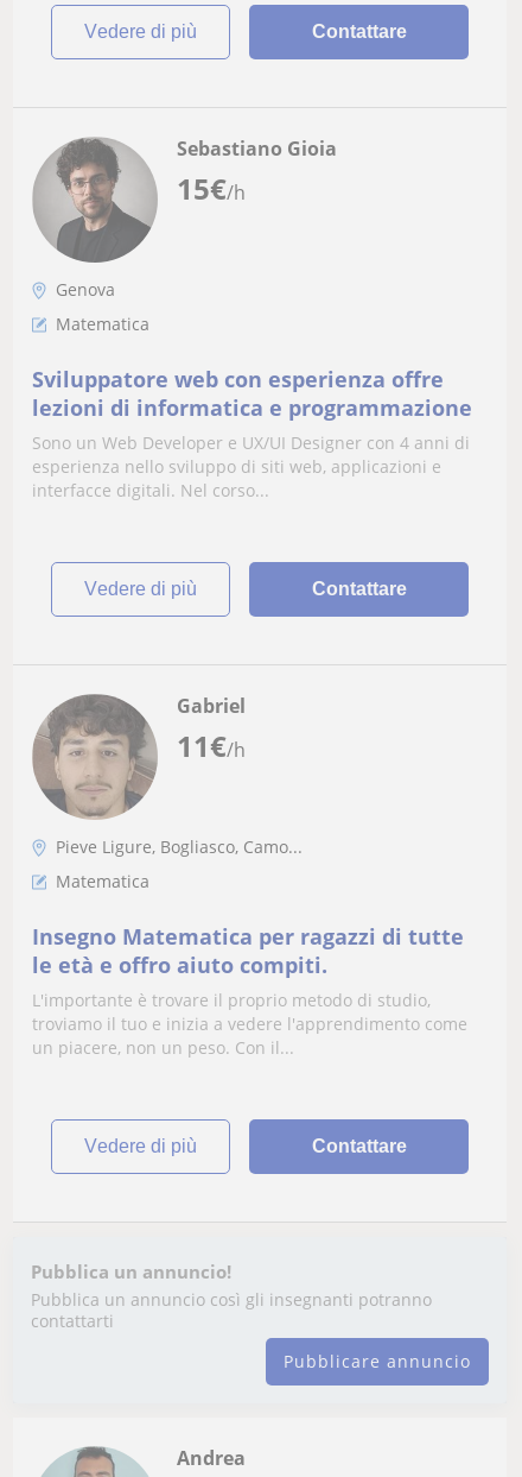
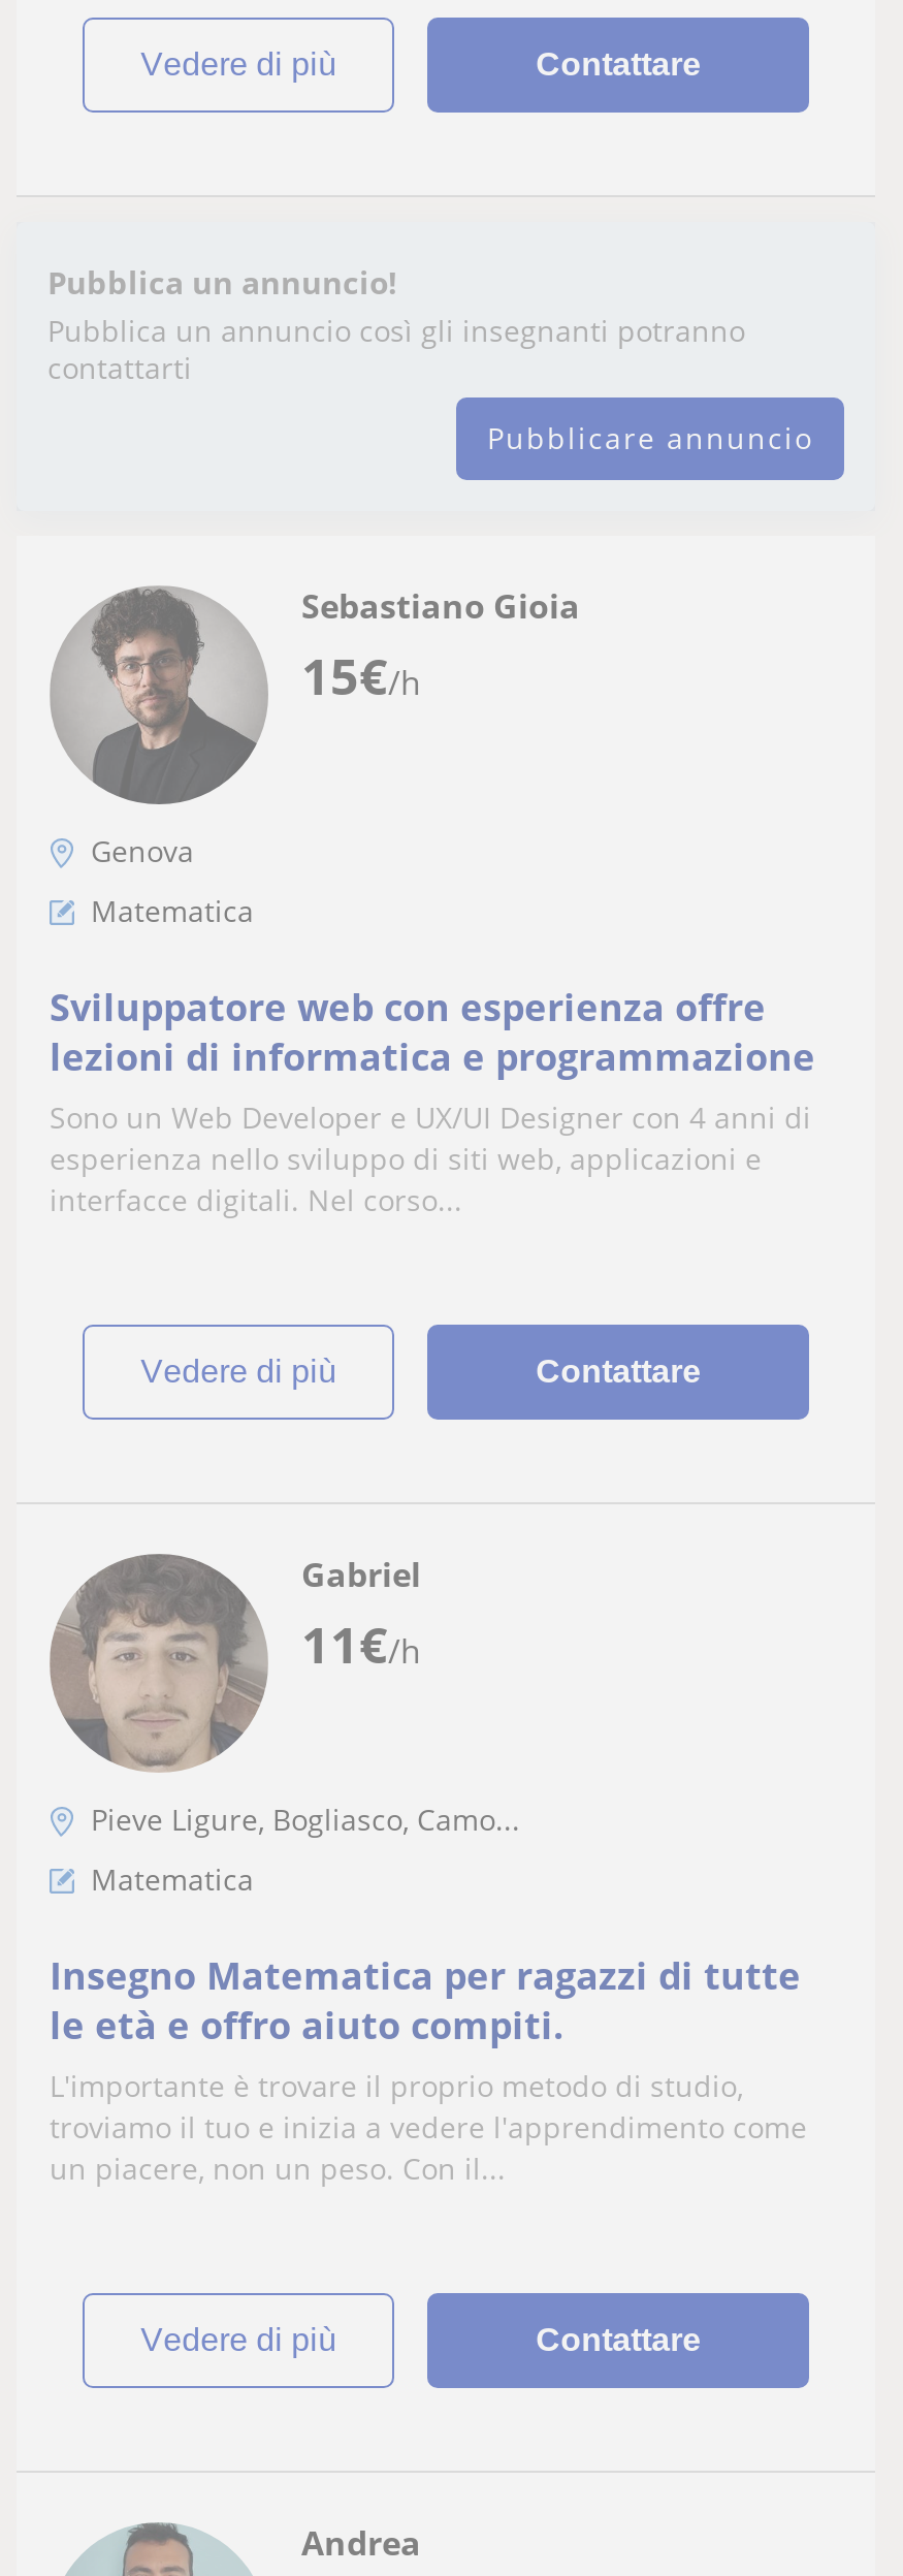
moved down: [image] | 15€/h | Sebastiano Gioia | ... | vedere di più | Contattare

moved up: Pubblica un annuncio! | Pubblica un annuncio così gli insegnanti potranno | contattarti | Pubblicare annuncio
